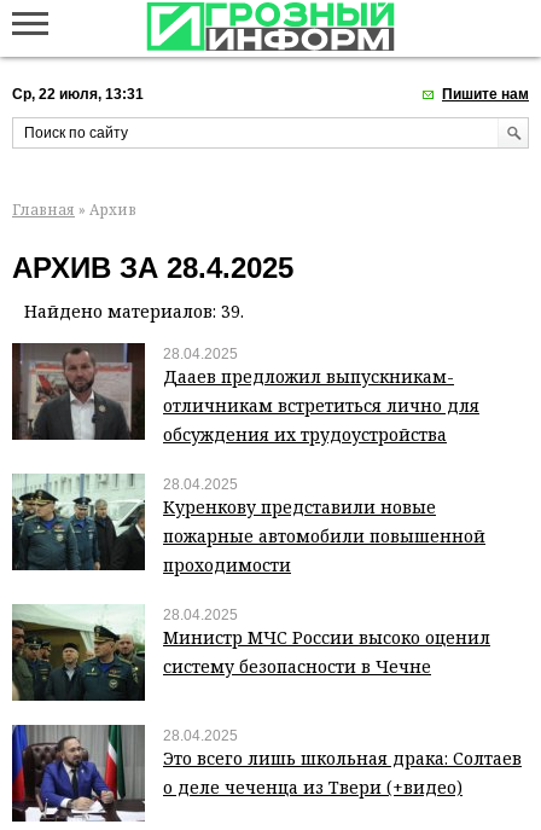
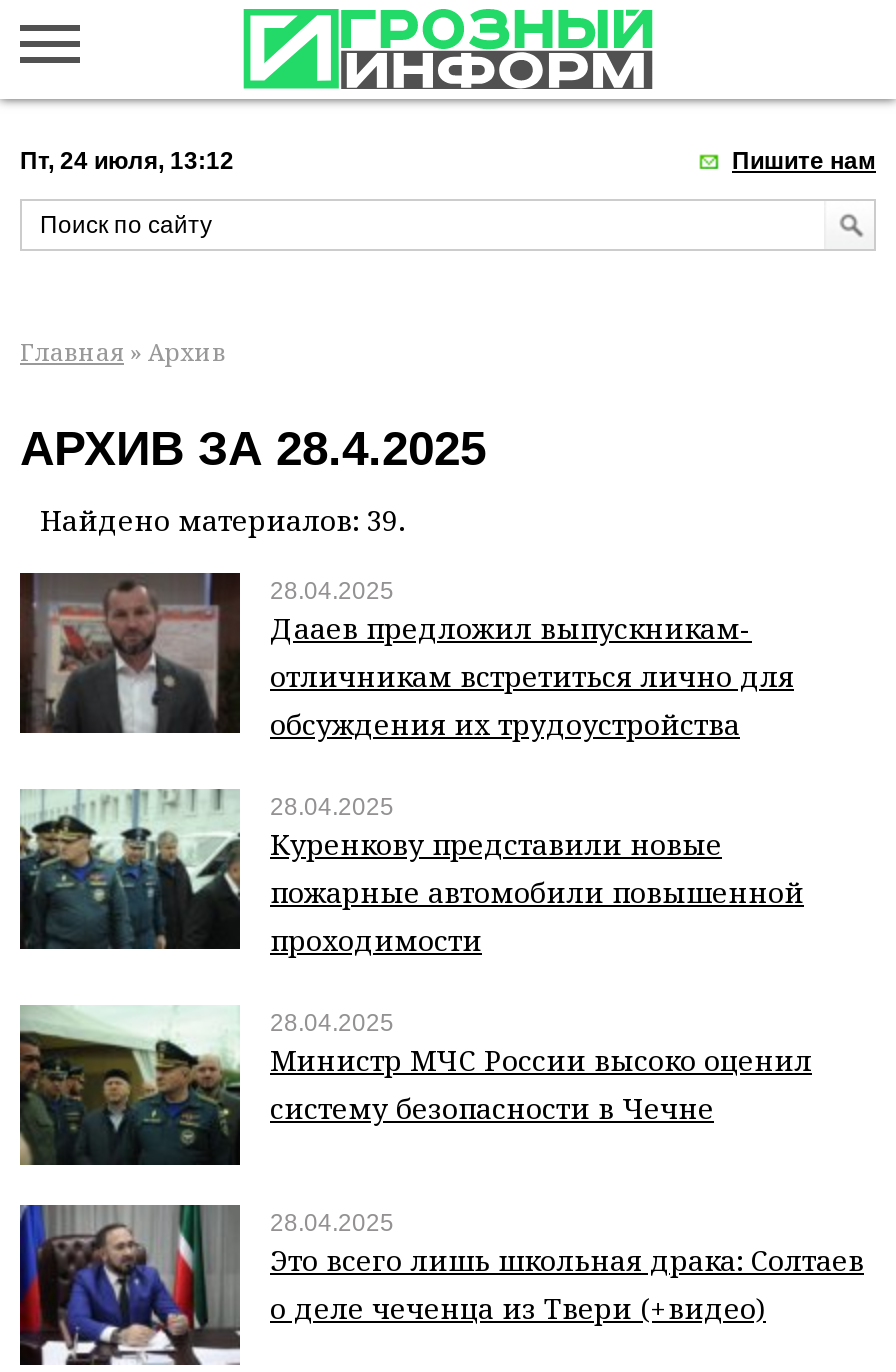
- Ср, 22 июля, 13:31
+ Пт, 24 июля, 13:12
